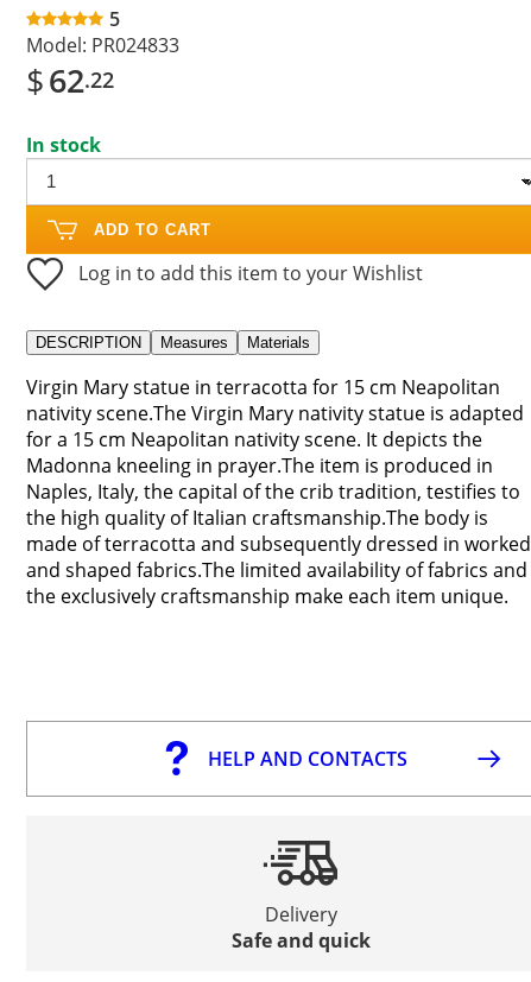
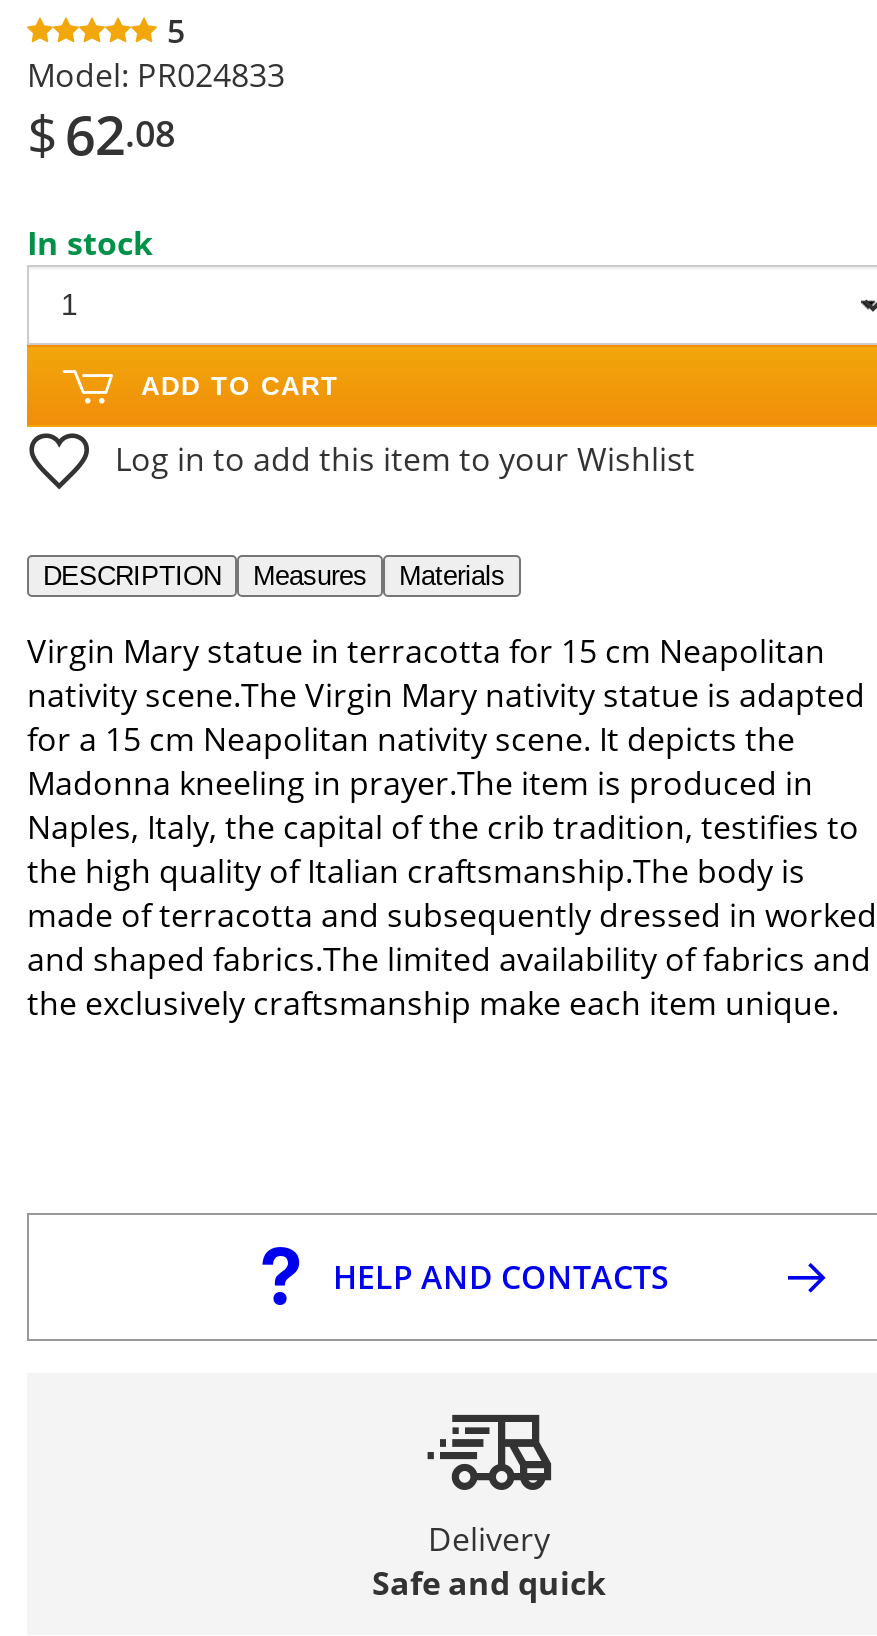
- $ 62.22
+ $ 62.08
